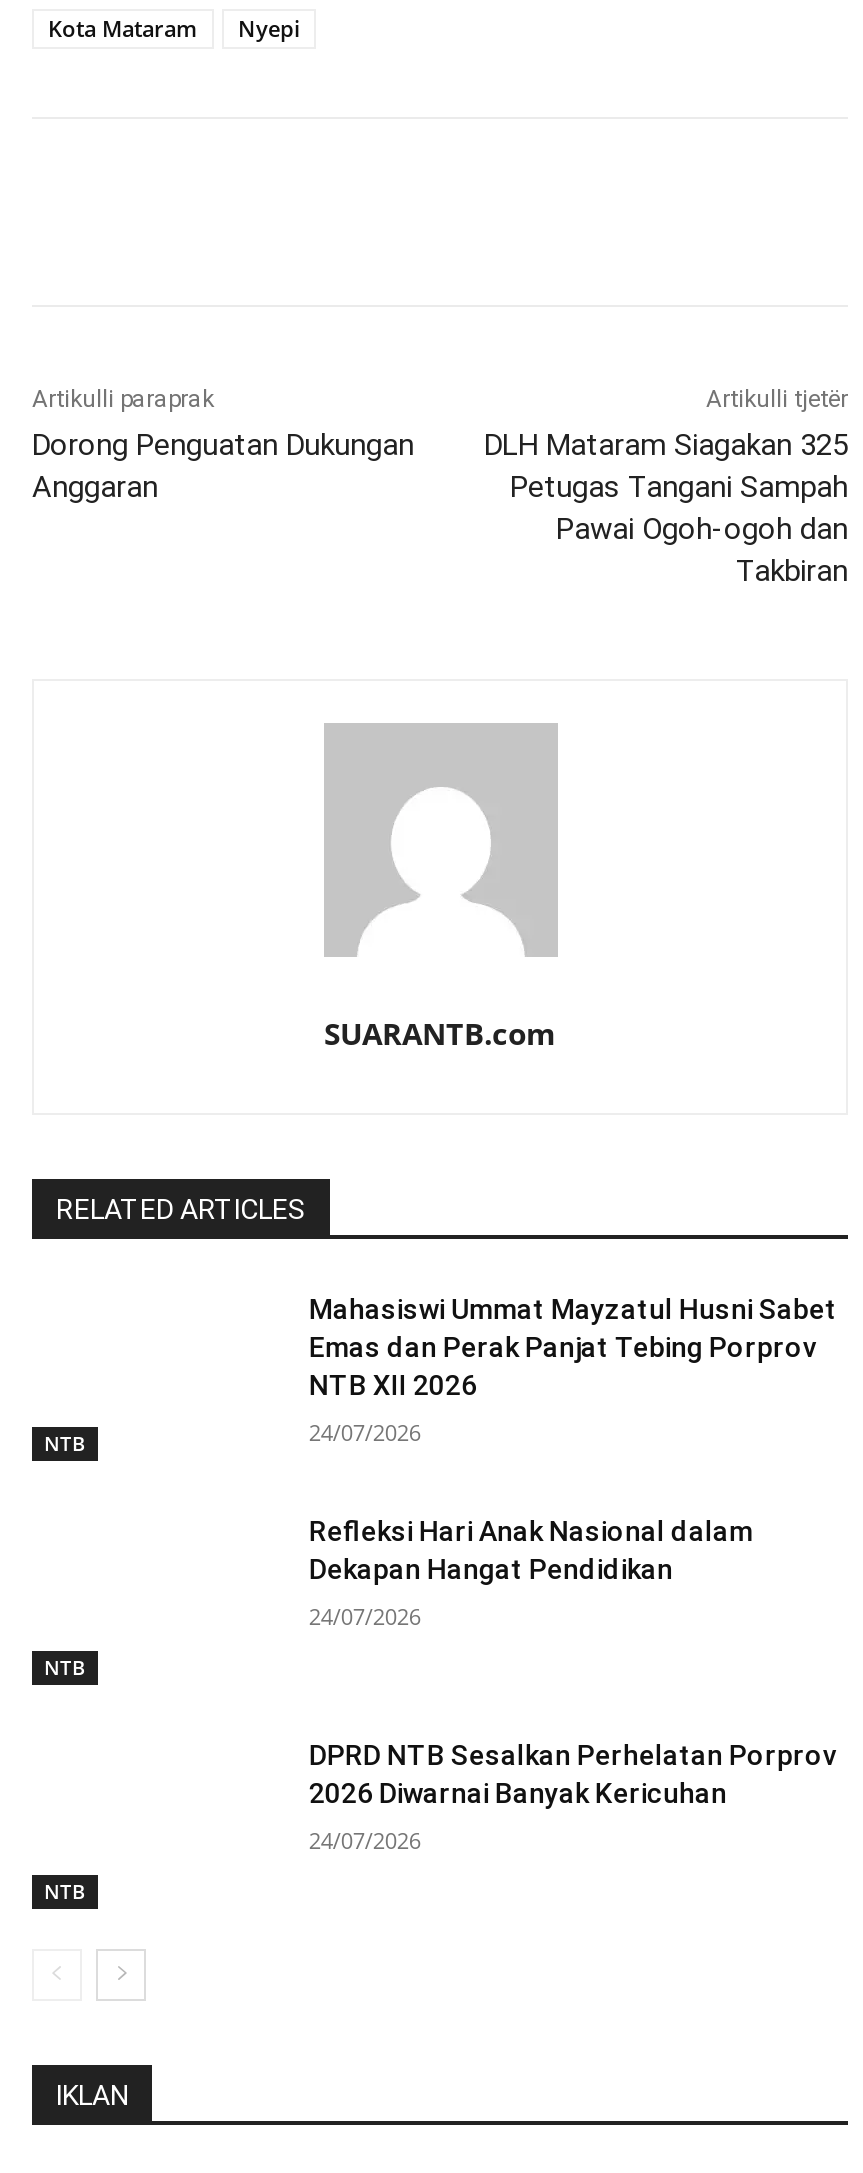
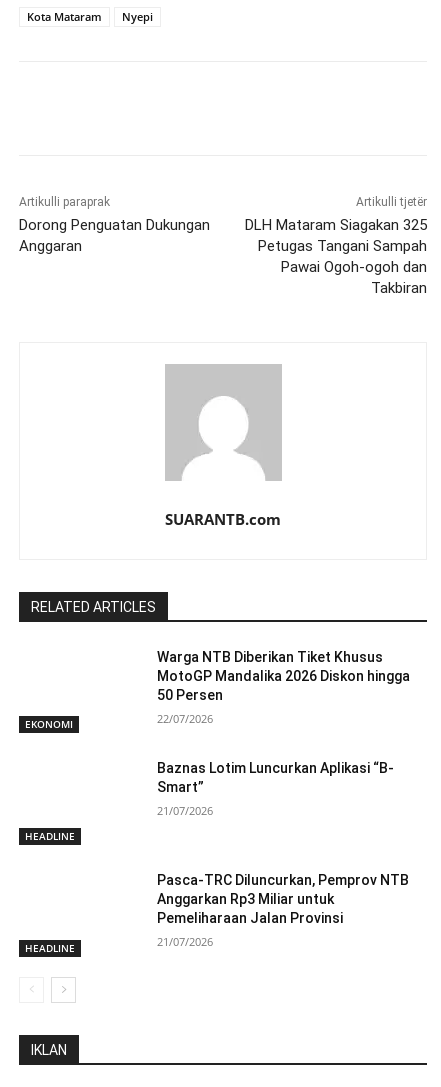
- Mahasiswi Ummat Mayzatul Husni Sabet
- Emas dan Perak Panjat Tebing Porprov
- NTB XII 2026
+ Warga NTB Diberikan Tiket Khusus
+ MotoGP Mandalika 2026 Diskon hingga
+ 50 Persen

- 24/07/2026
+ 22/07/2026

- NTB
+ EKONOMI

- Refleksi Hari Anak Nasional dalam
- Dekapan Hangat Pendidikan
+ Baznas Lotim Luncurkan Aplikasi “B-
+ Smart”

- 24/07/2026
+ 21/07/2026

- NTB
+ HEADLINE

- DPRD NTB Sesalkan Perhelatan Porprov
- 2026 Diwarnai Banyak Kericuhan
+ Pasca-TRC Diluncurkan, Pemprov NTB
+ Anggarkan Rp3 Miliar untuk
+ Pemeliharaan Jalan Provinsi

- 24/07/2026
+ 21/07/2026

- NTB
+ HEADLINE
